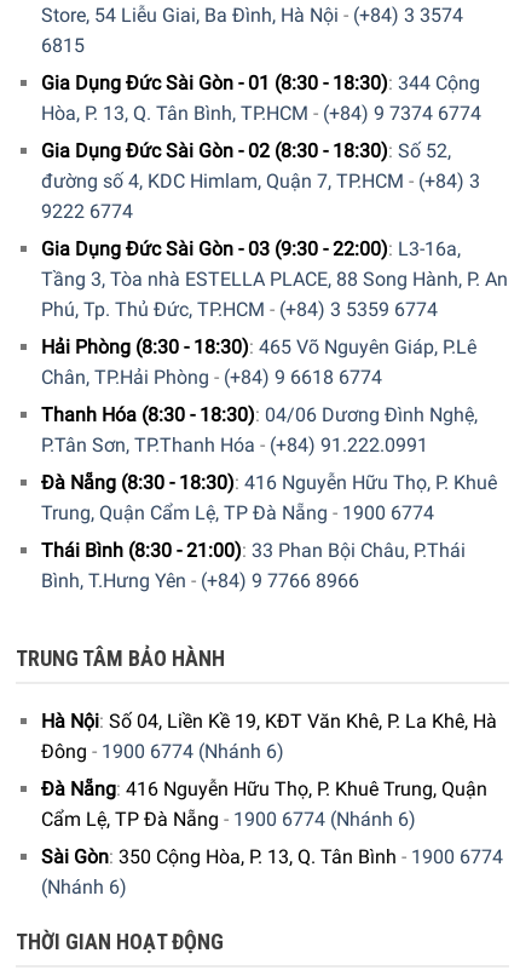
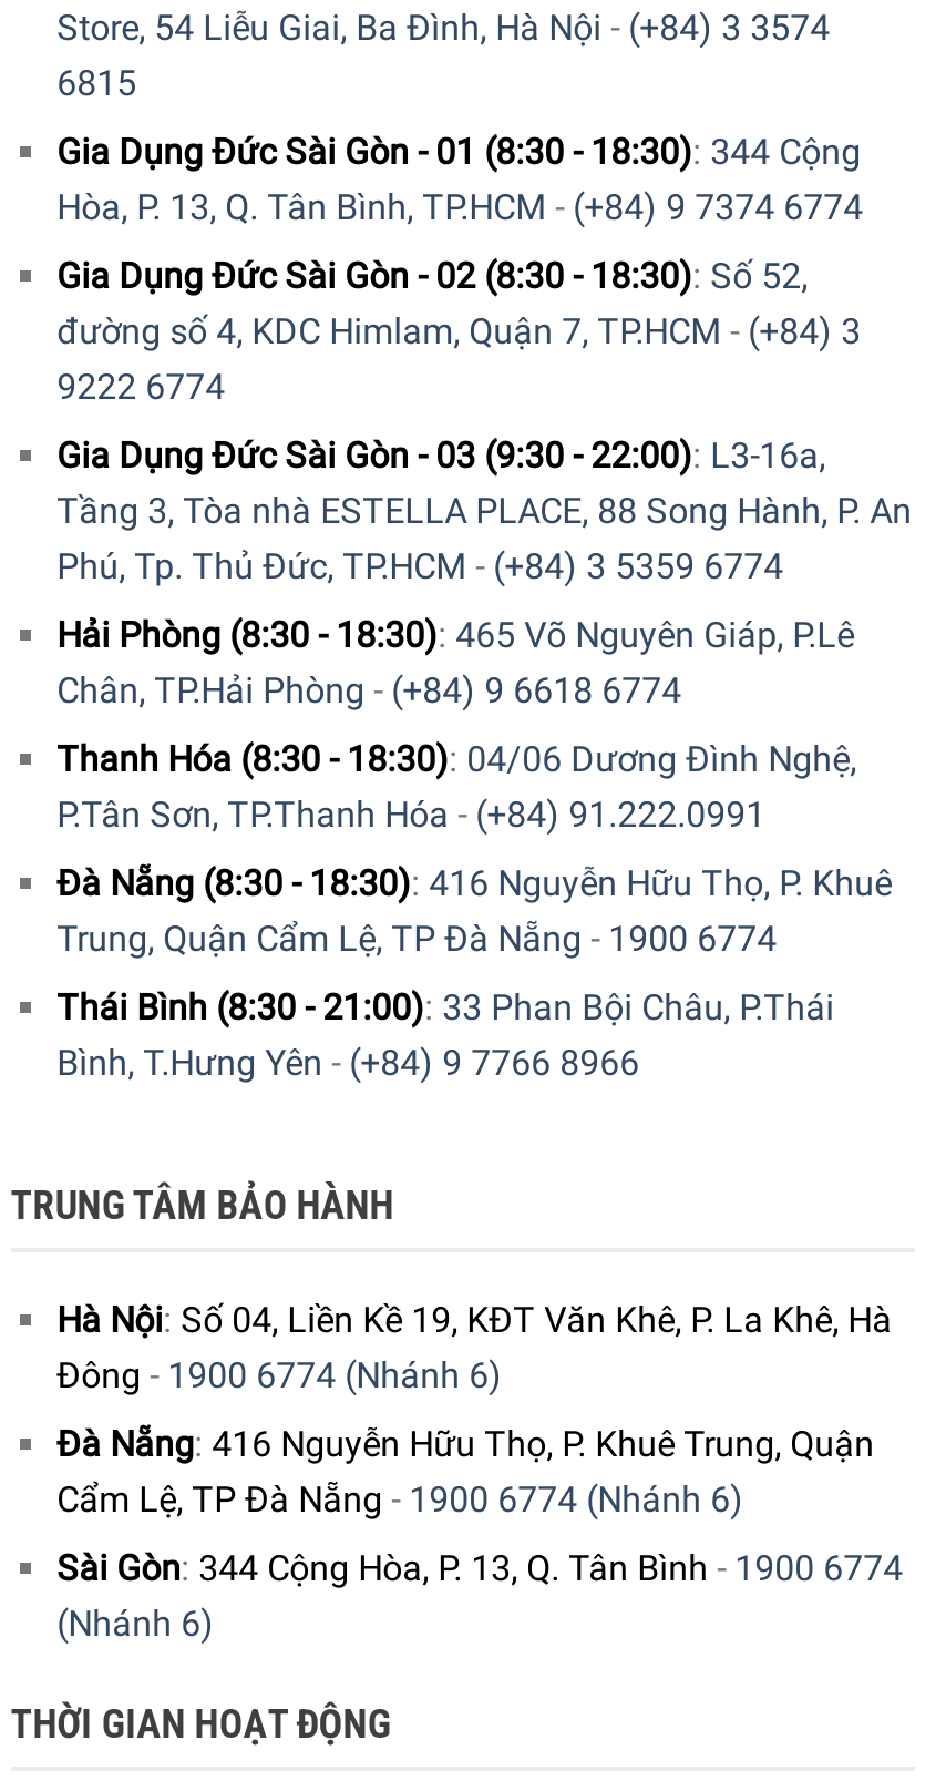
- Sài Gòn: 350 Cộng Hòa, P. 13, Q. Tân Bình - 1900 6774
+ Sài Gòn: 344 Cộng Hòa, P. 13, Q. Tân Bình - 1900 6774
